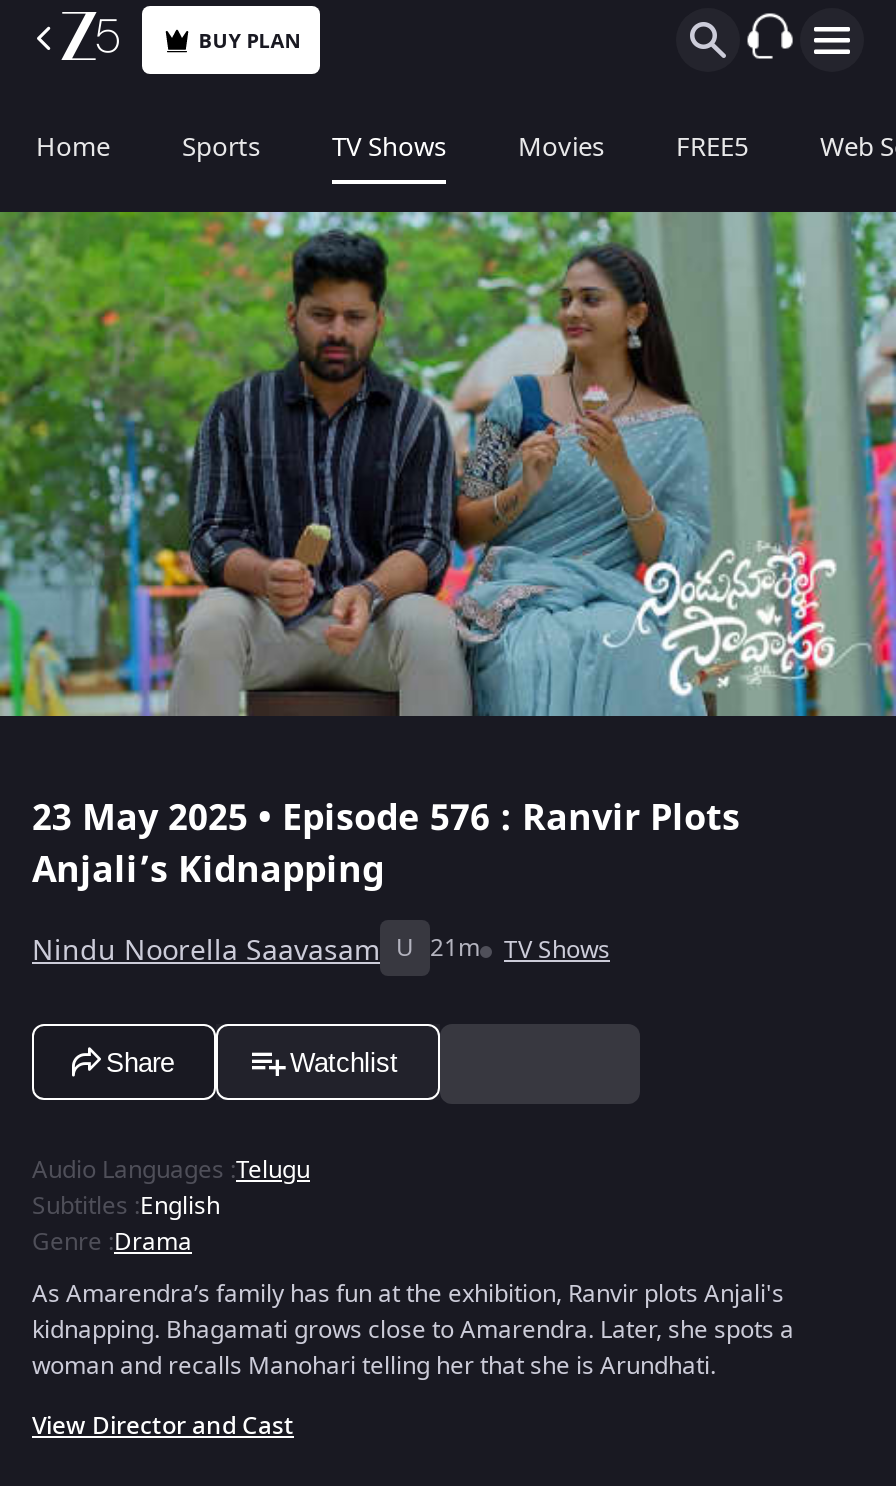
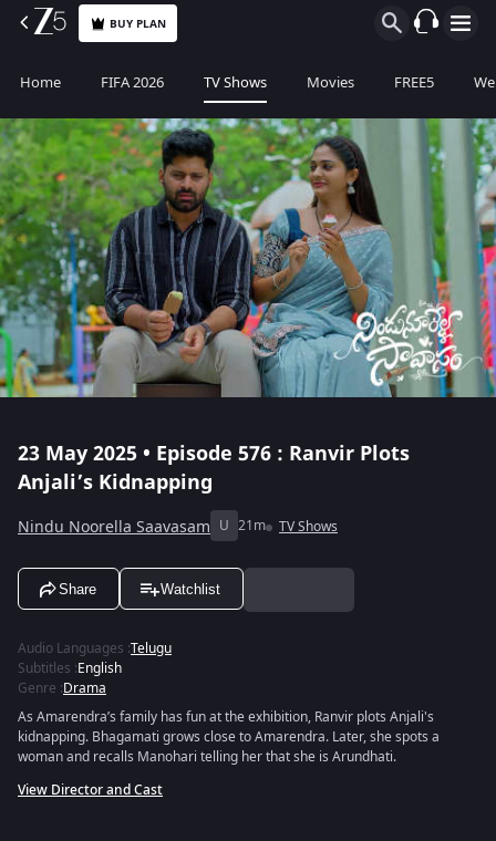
- Sports
+ FIFA 2026
